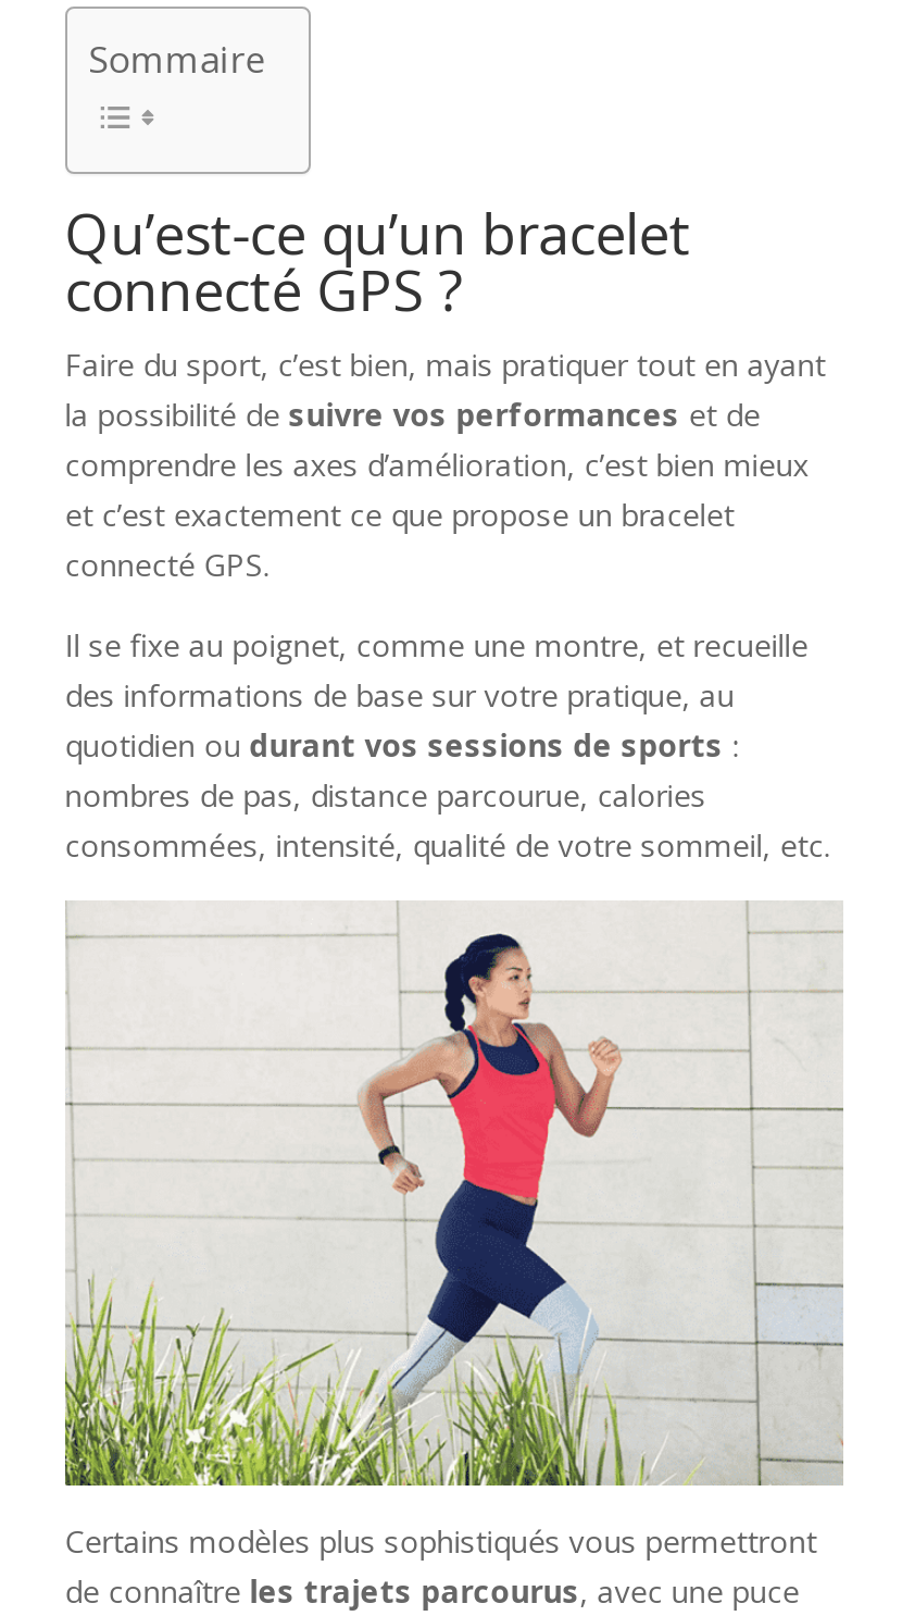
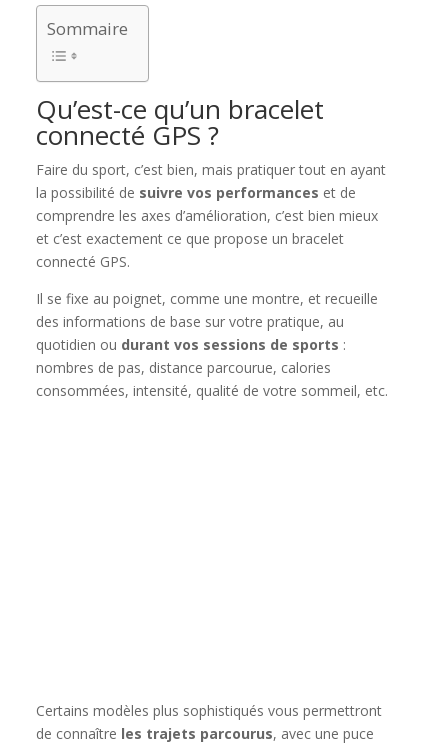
- [image]
